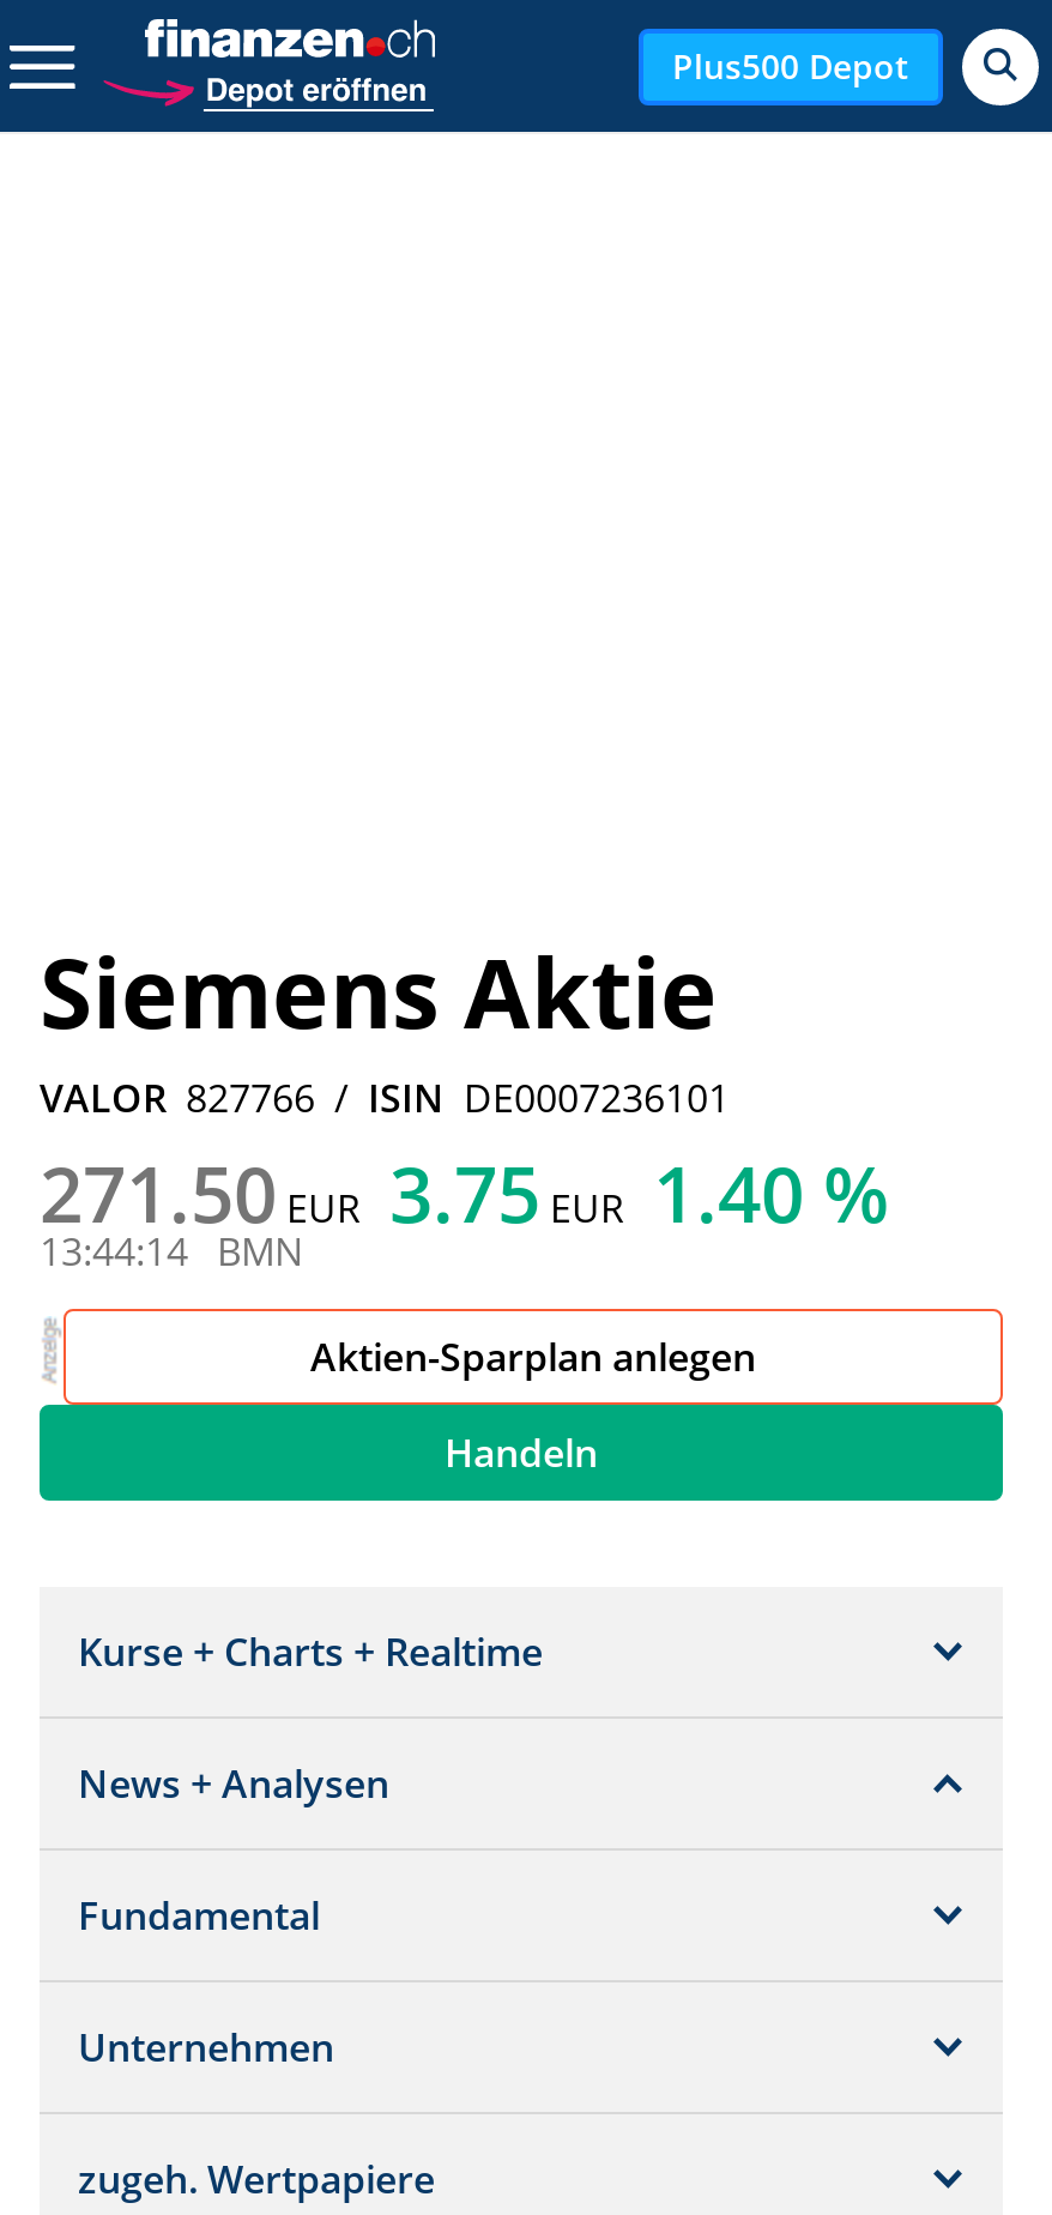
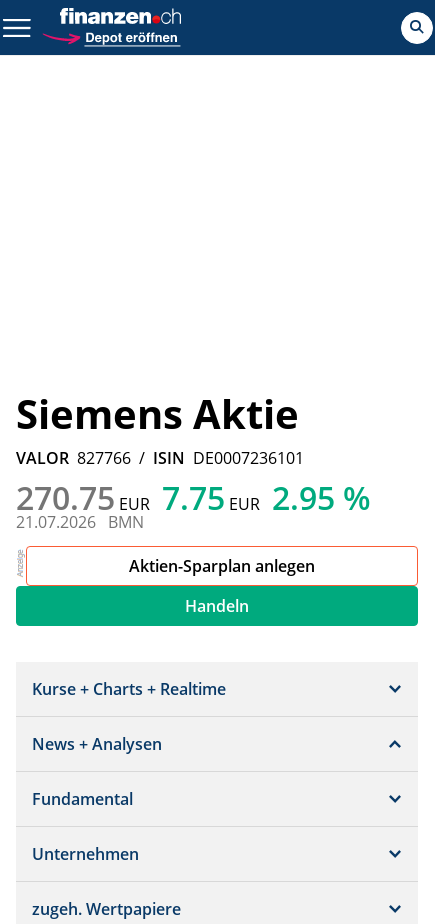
- Plus500 Depot

- 271.50 EUR 3.75 EUR 1.40 %
+ 270.75 EUR 7.75 EUR 2.95 %

- 13:44:14 BMN
+ 21.07.2026 BMN
